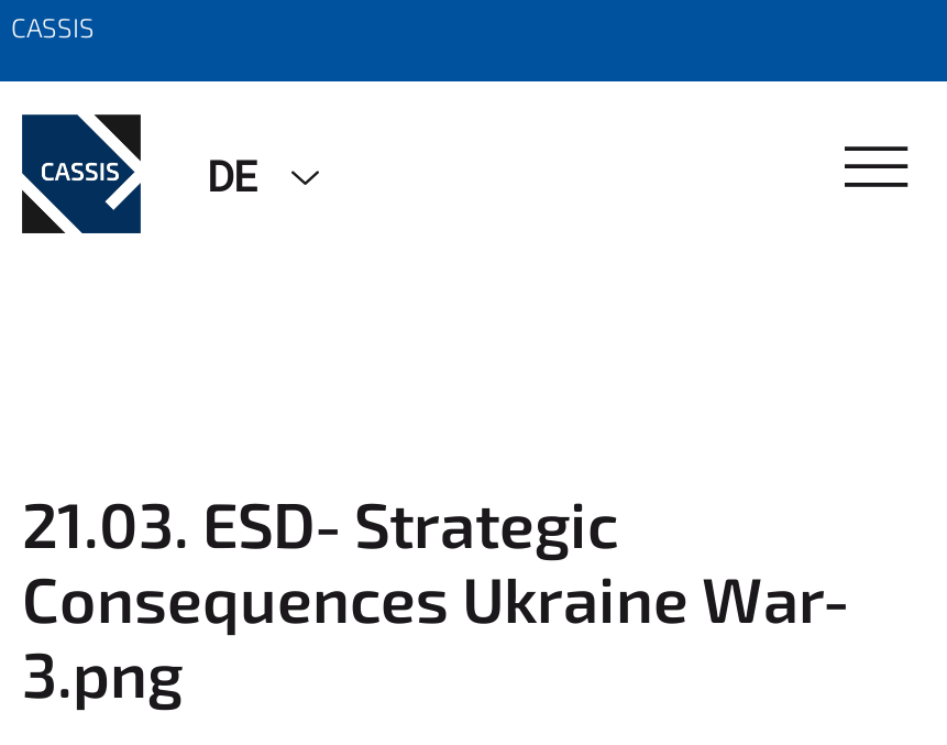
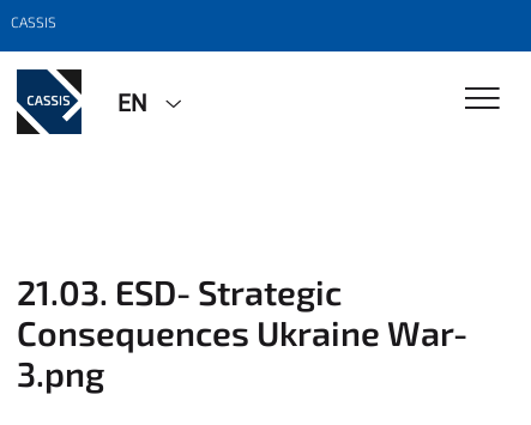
- DE
+ EN
